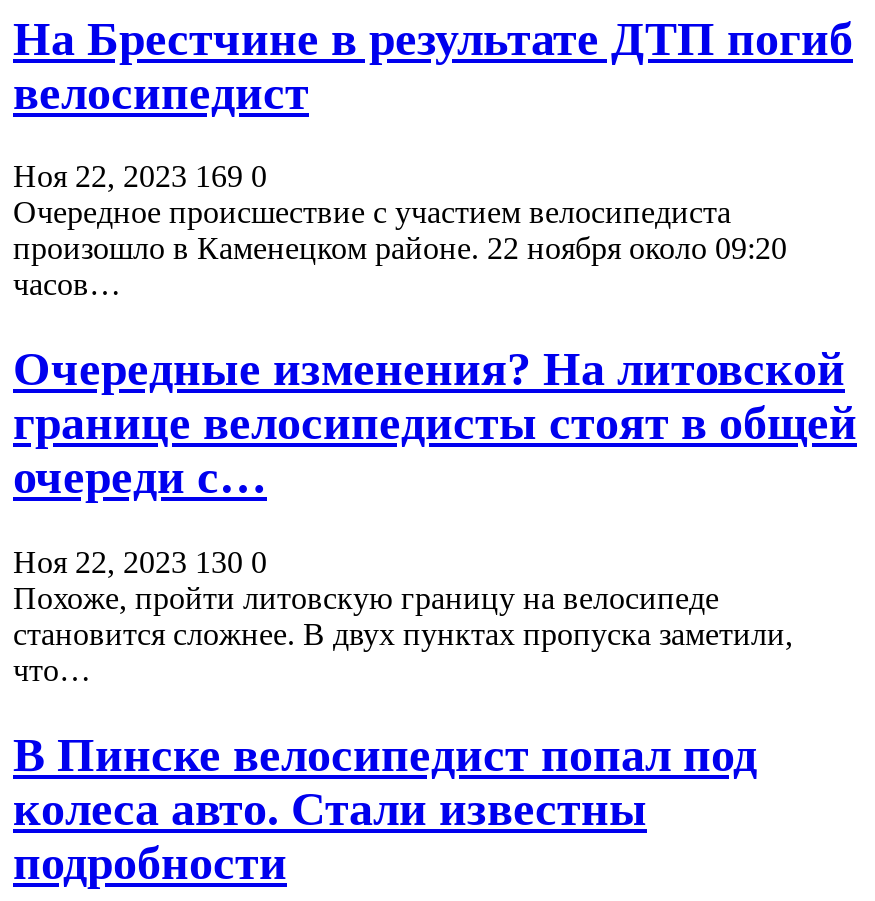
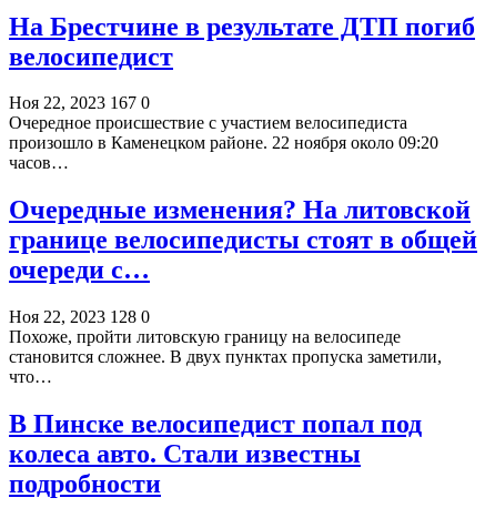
- Ноя 22, 2023 169 0
+ Ноя 22, 2023 167 0

- Ноя 22, 2023 130 0
+ Ноя 22, 2023 128 0
